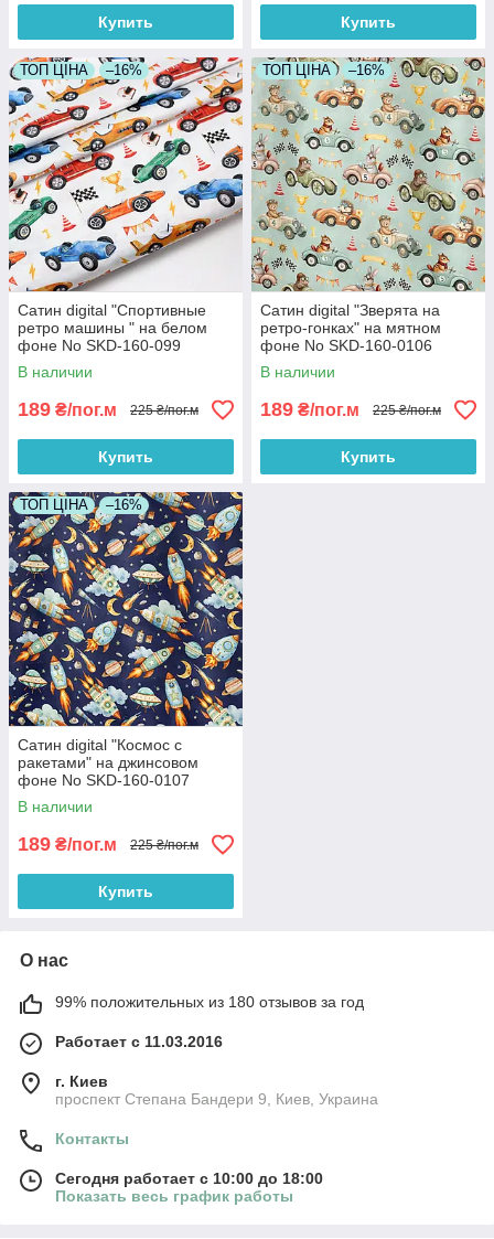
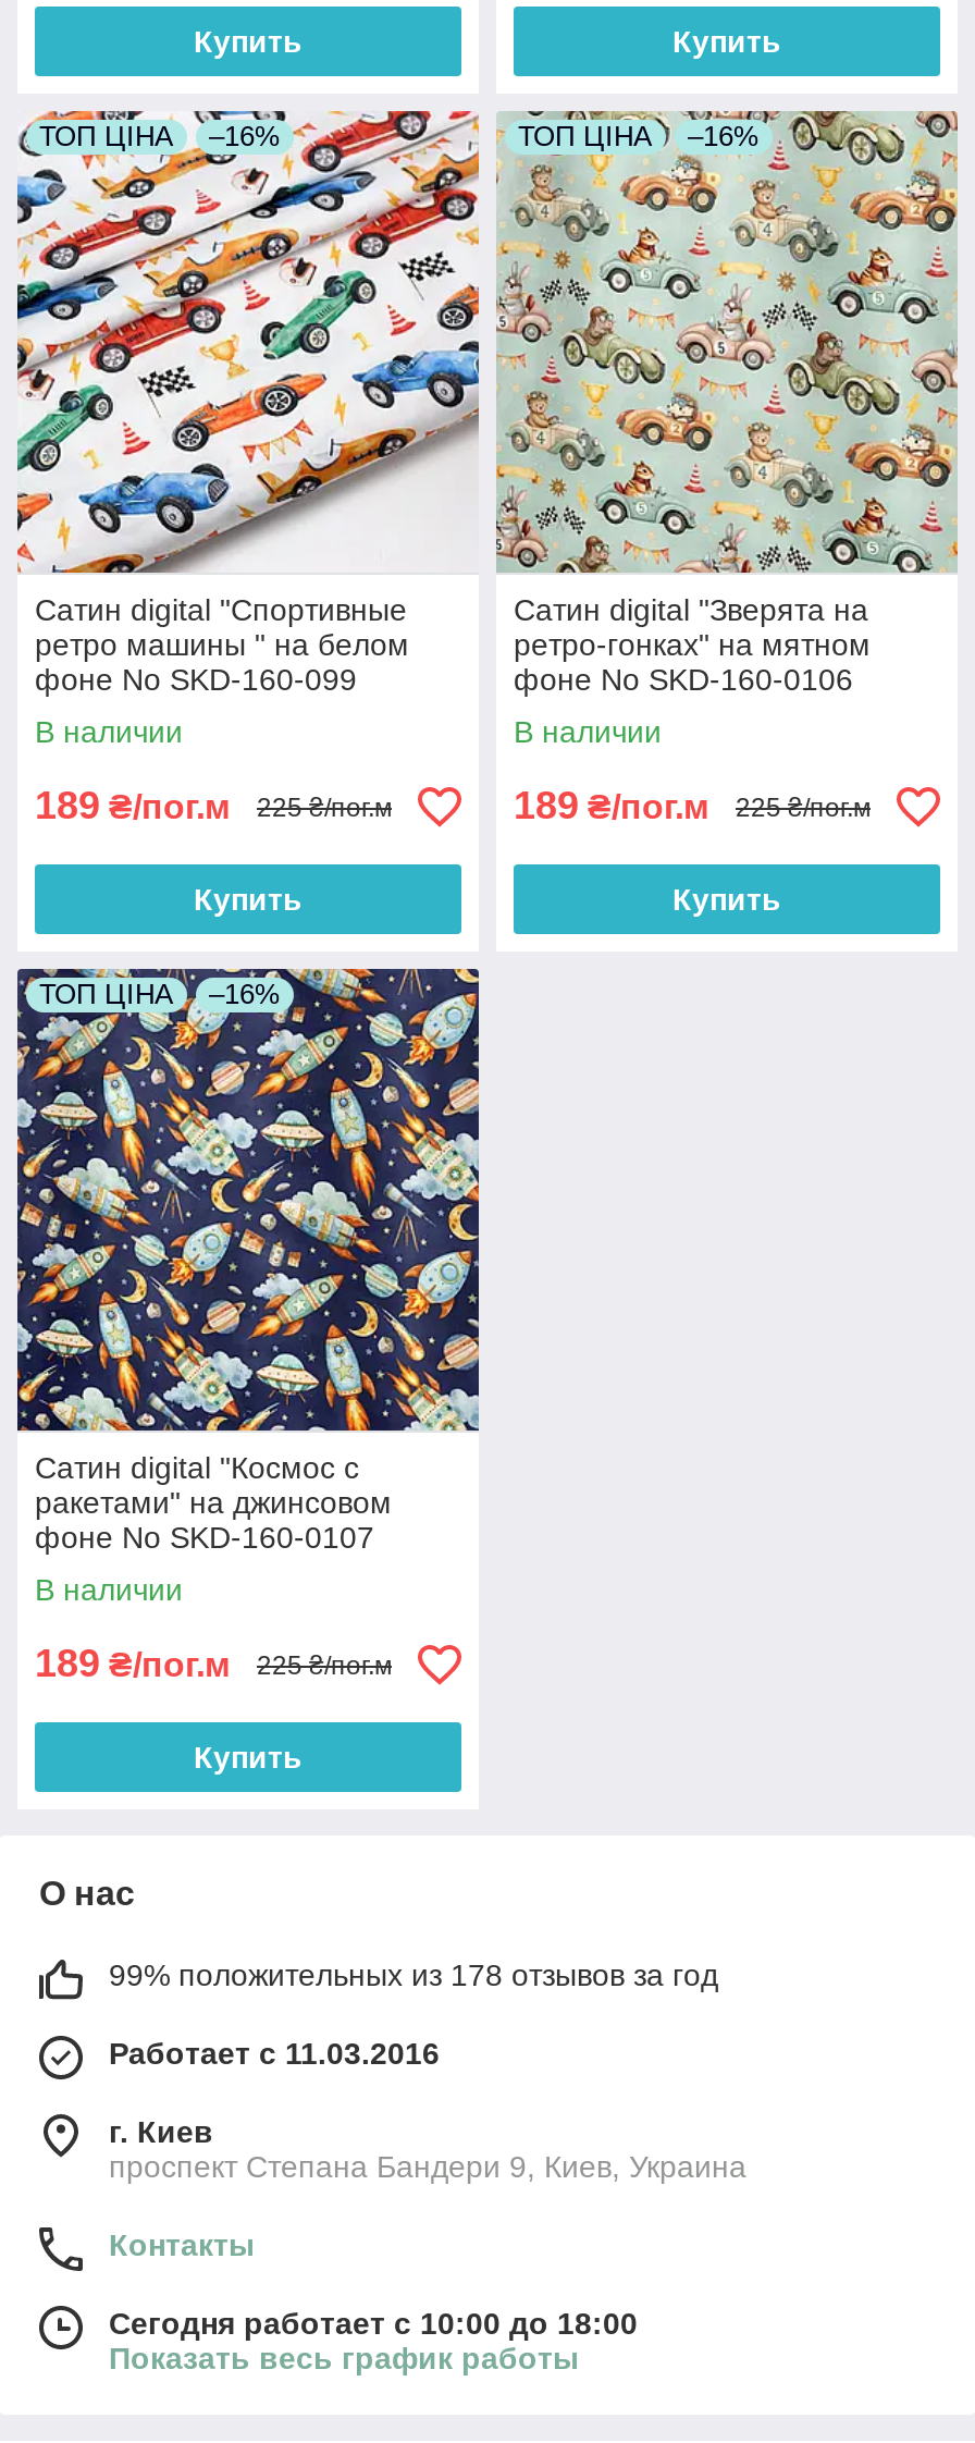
- 99% положительных из 180 отзывов за год
+ 99% положительных из 178 отзывов за год
